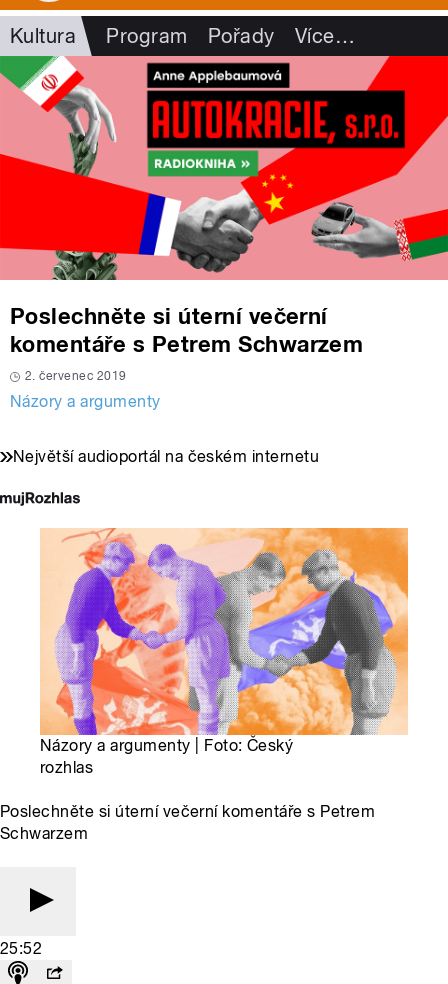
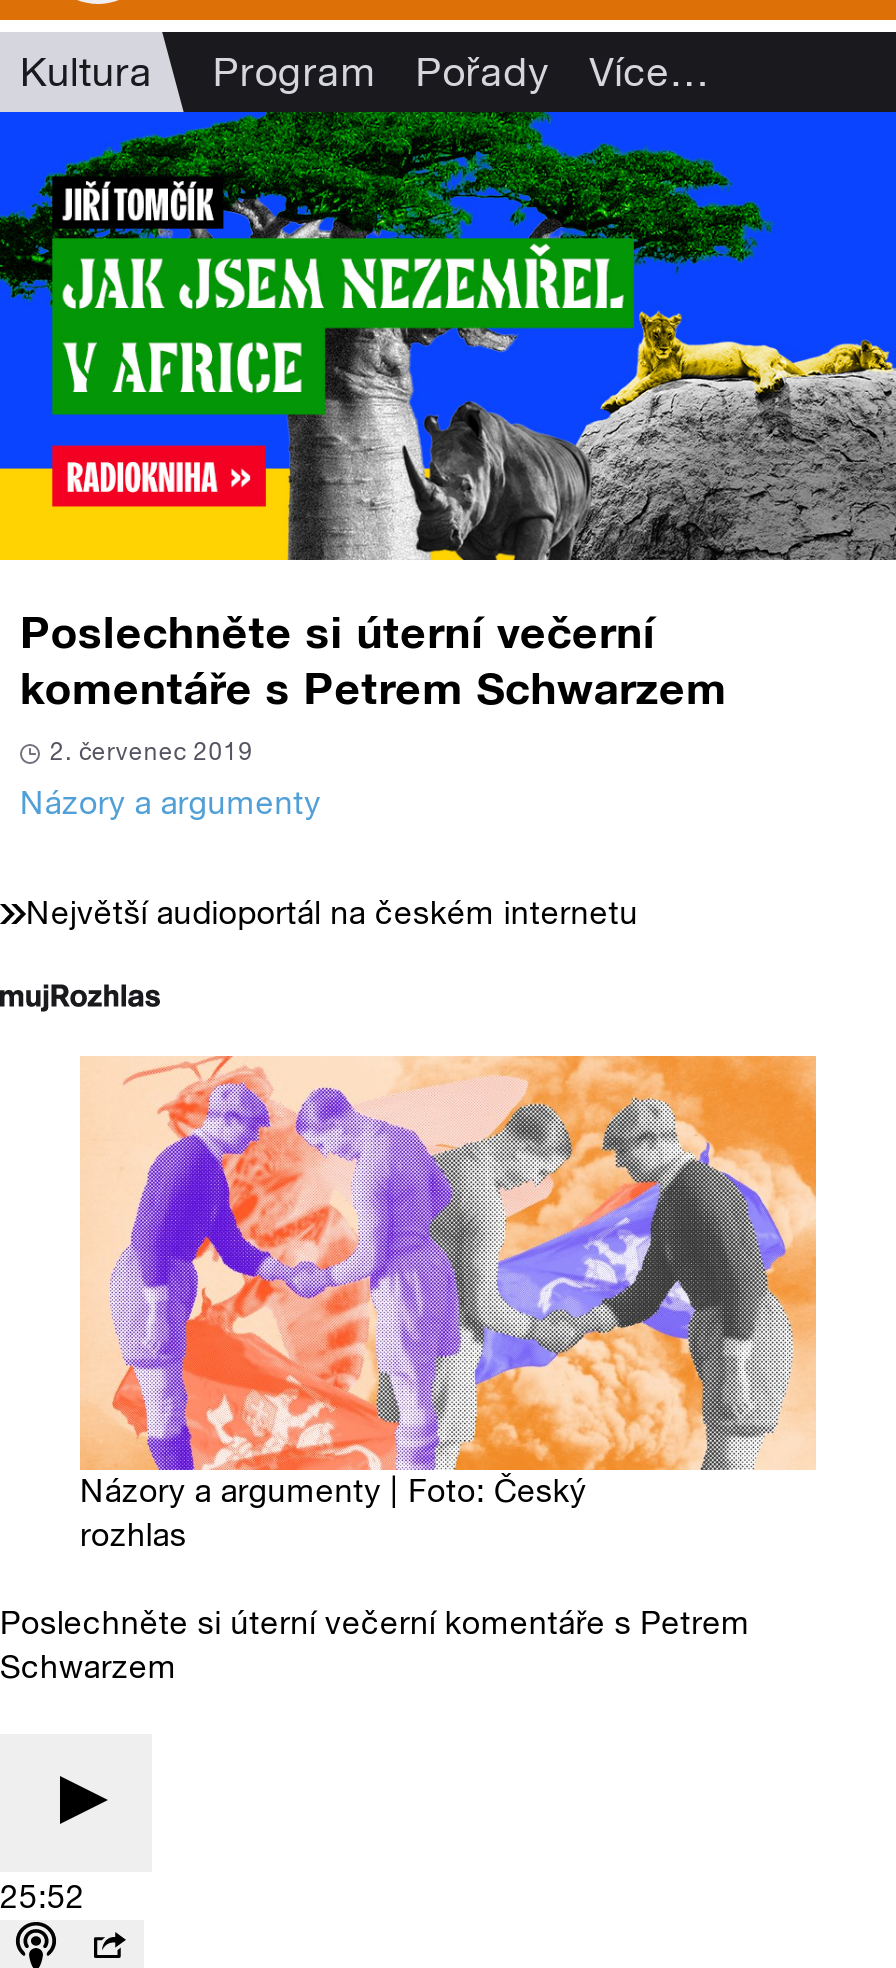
- [image]
+ [image]
